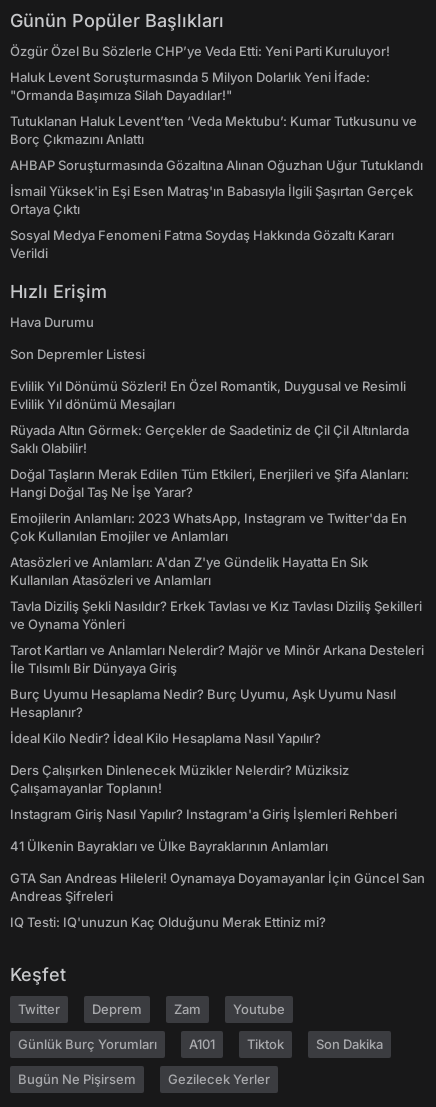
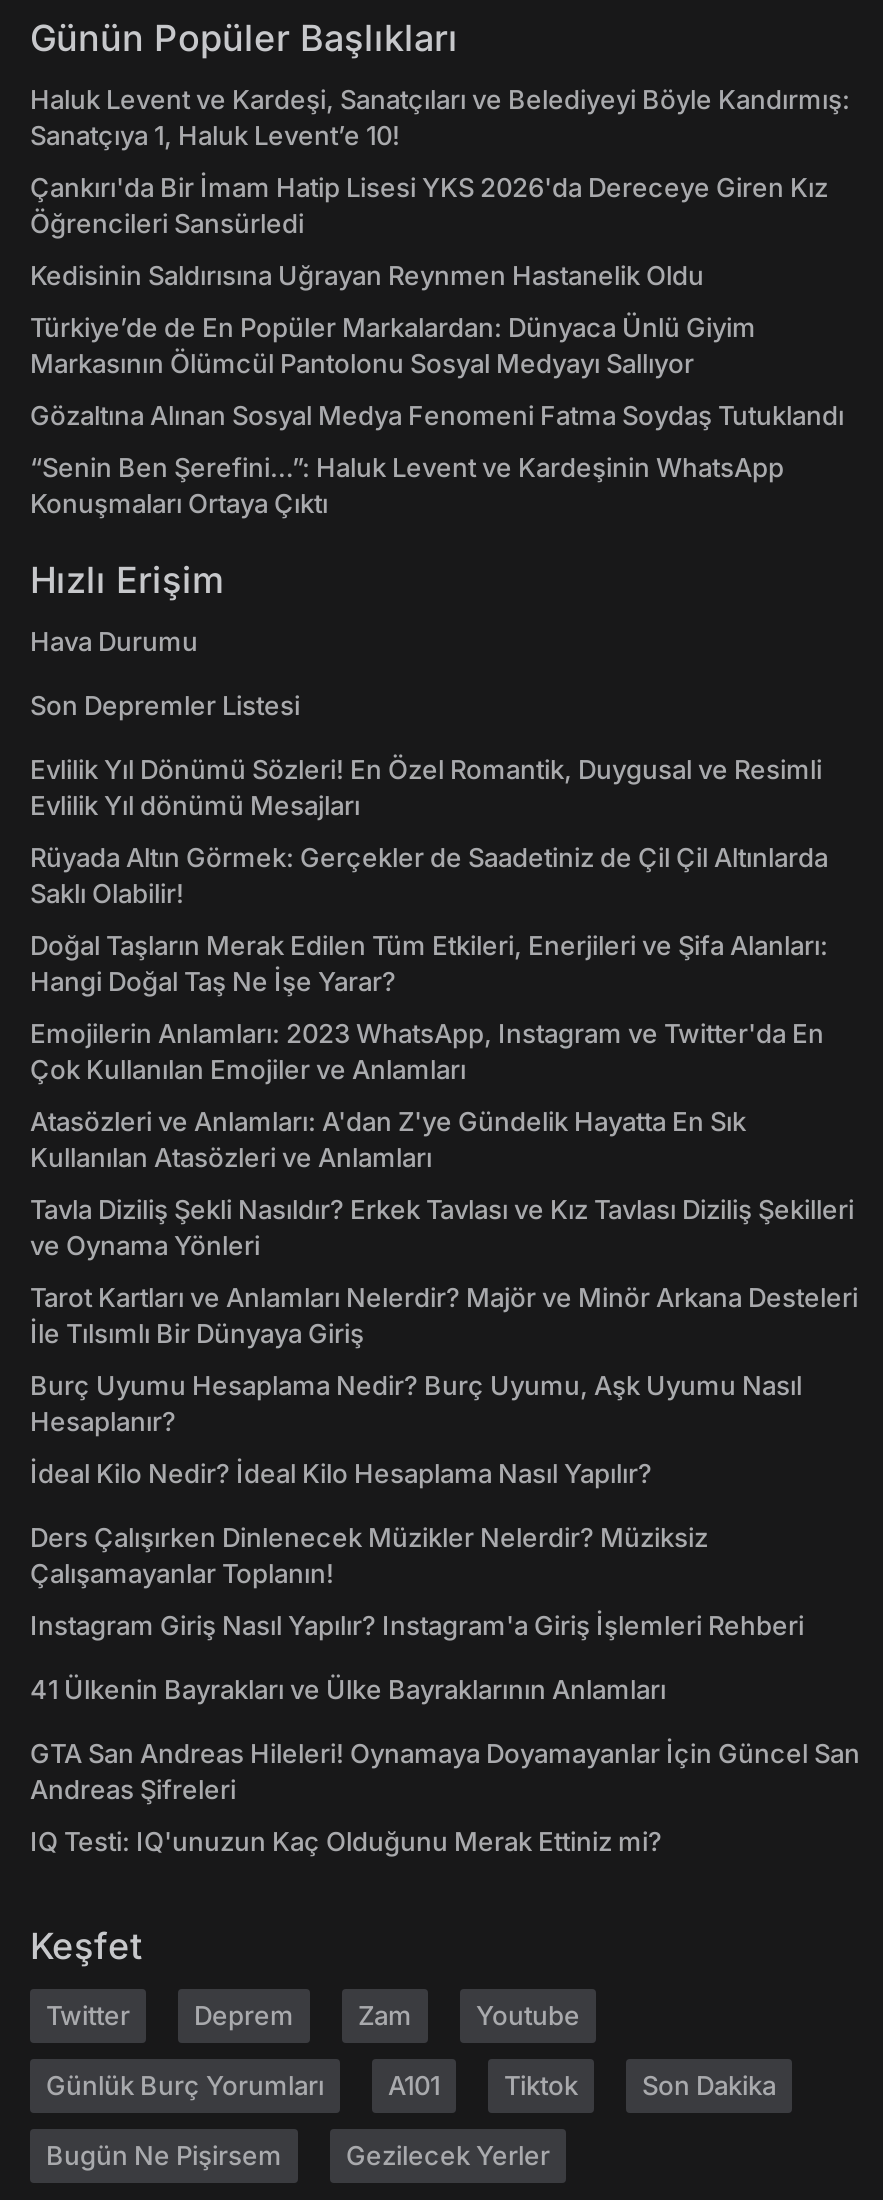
- Özgür Özel Bu Sözlerle CHP’ye Veda Etti: Yeni Parti Kuruluyor!
+ Haluk Levent ve Kardeşi, Sanatçıları ve Belediyeyi Böyle Kandırmış:
+ Sanatçıya 1, Haluk Levent’e 10!

- Haluk Levent Soruşturmasında 5 Milyon Dolarlık Yeni İfade:
- "Ormanda Başımıza Silah Dayadılar!"
+ Çankırı'da Bir İmam Hatip Lisesi YKS 2026'da Dereceye Giren Kız
+ Öğrencileri Sansürledi

- Tutuklanan Haluk Levent’ten ‘Veda Mektubu’: Kumar Tutkusunu ve
- Borç Çıkmazını Anlattı
+ Kedisinin Saldırısına Uğrayan Reynmen Hastanelik Oldu

- AHBAP Soruşturmasında Gözaltına Alınan Oğuzhan Uğur Tutuklandı
+ Türkiye’de de En Popüler Markalardan: Dünyaca Ünlü Giyim
+ Markasının Ölümcül Pantolonu Sosyal Medyayı Sallıyor

- İsmail Yüksek'in Eşi Esen Matraş'ın Babasıyla İlgili Şaşırtan Gerçek
- Ortaya Çıktı
+ Gözaltına Alınan Sosyal Medya Fenomeni Fatma Soydaş Tutuklandı

- Sosyal Medya Fenomeni Fatma Soydaş Hakkında Gözaltı Kararı
- Verildi
+ “Senin Ben Şerefini…”: Haluk Levent ve Kardeşinin WhatsApp
+ Konuşmaları Ortaya Çıktı
